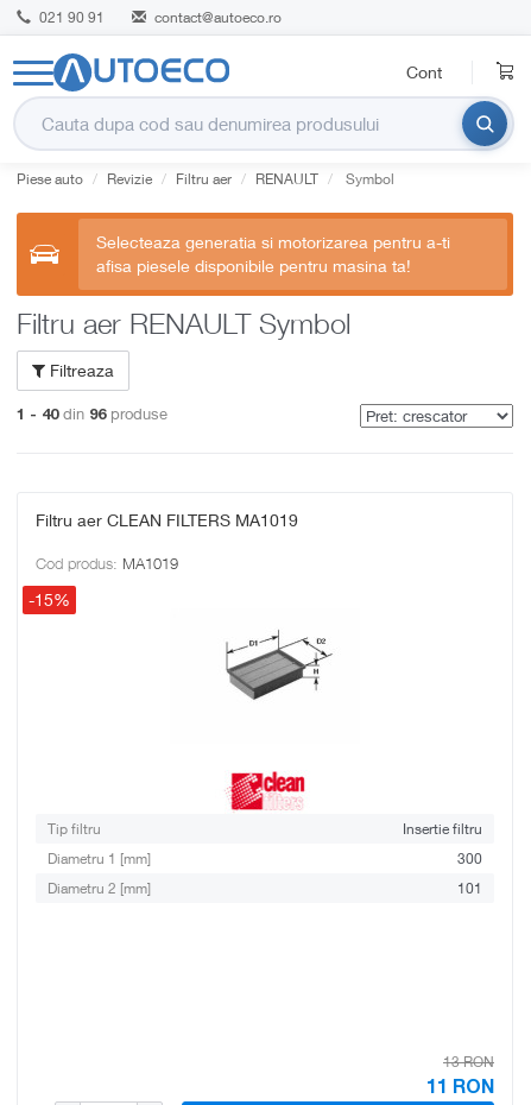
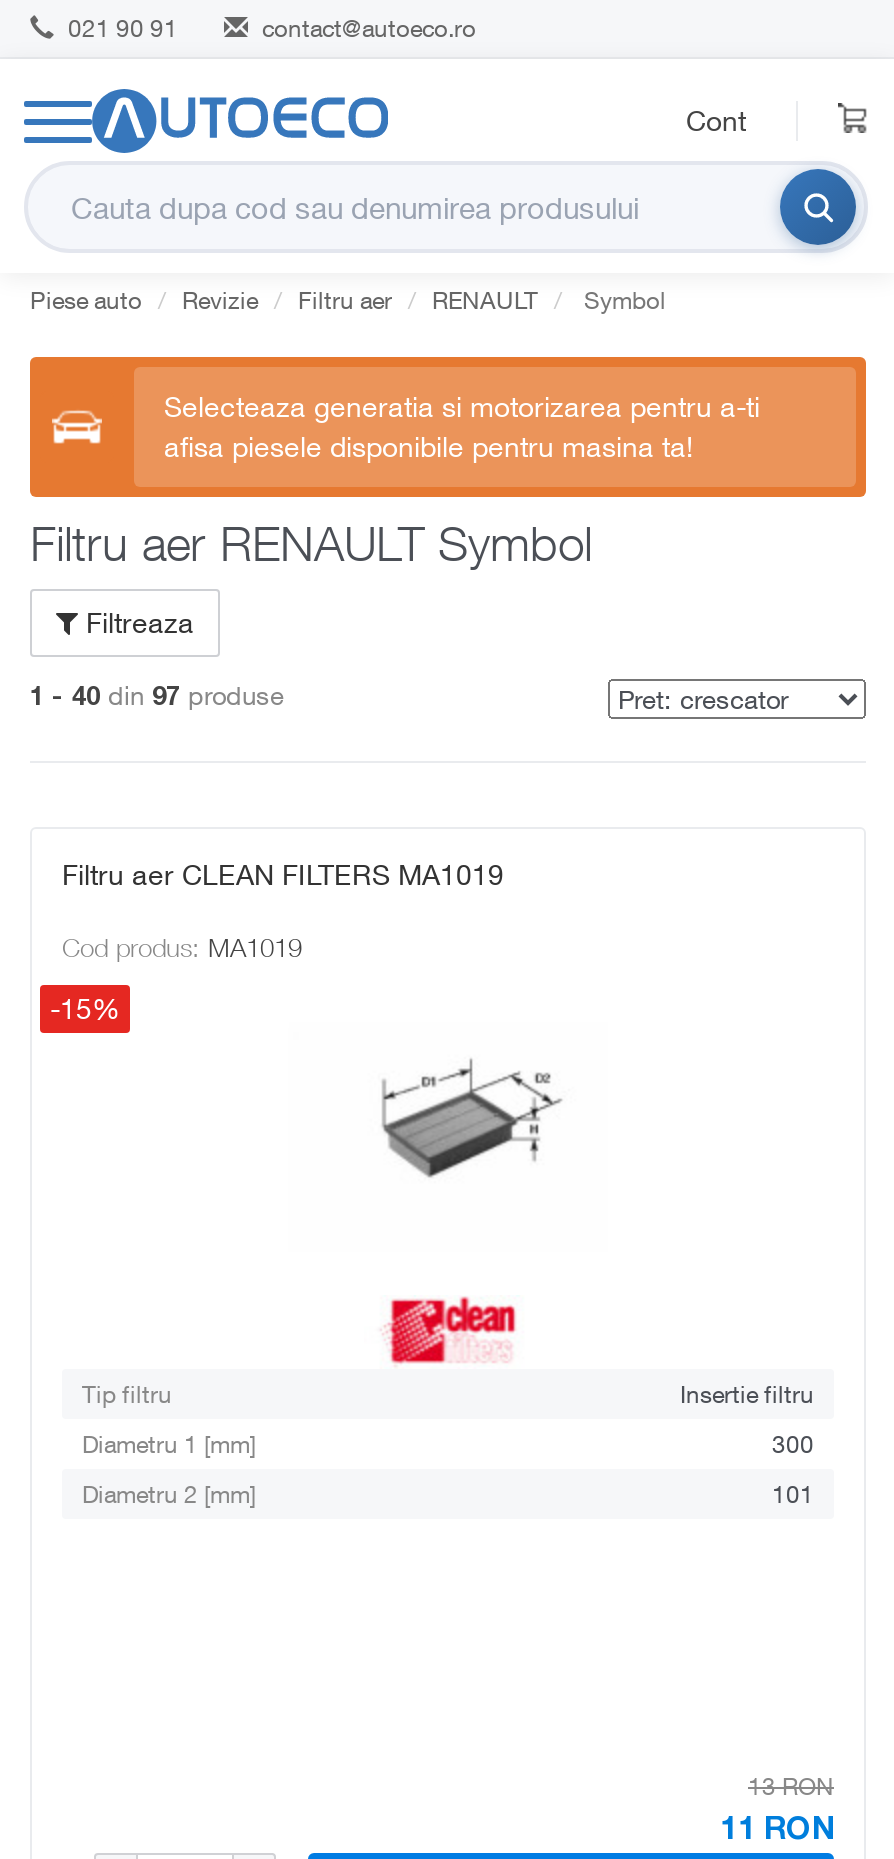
- 1 - 40 din 96 produse
+ 1 - 40 din 97 produse
